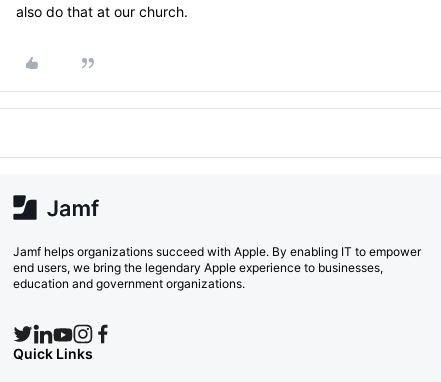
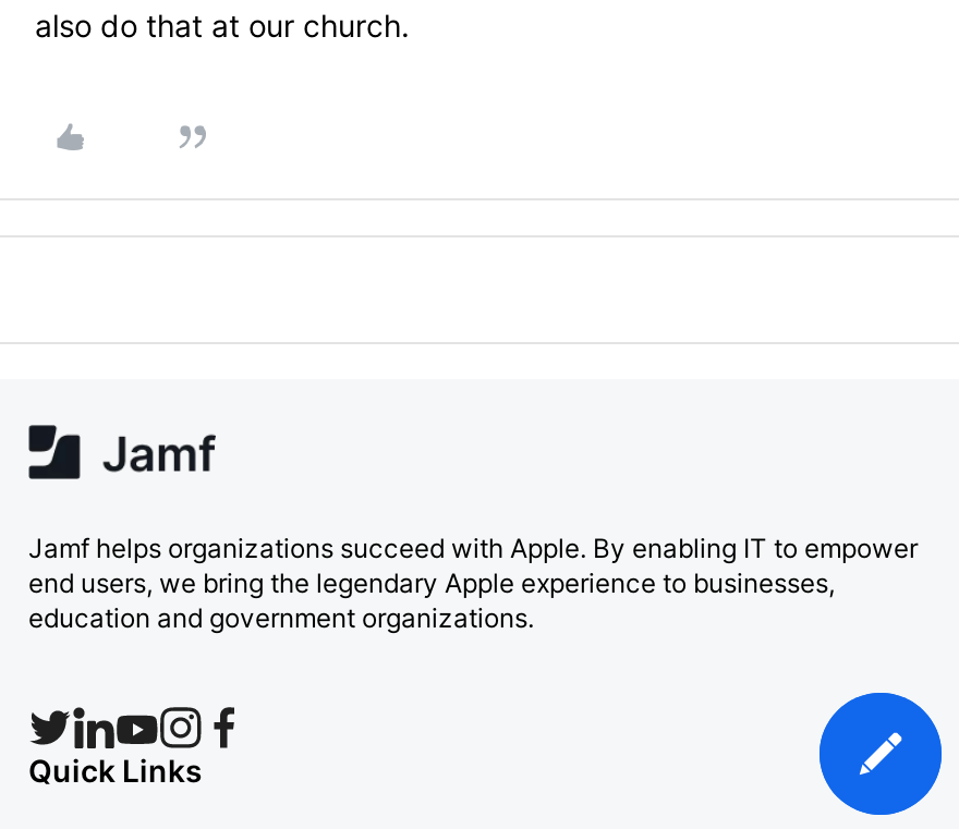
+ [image]
